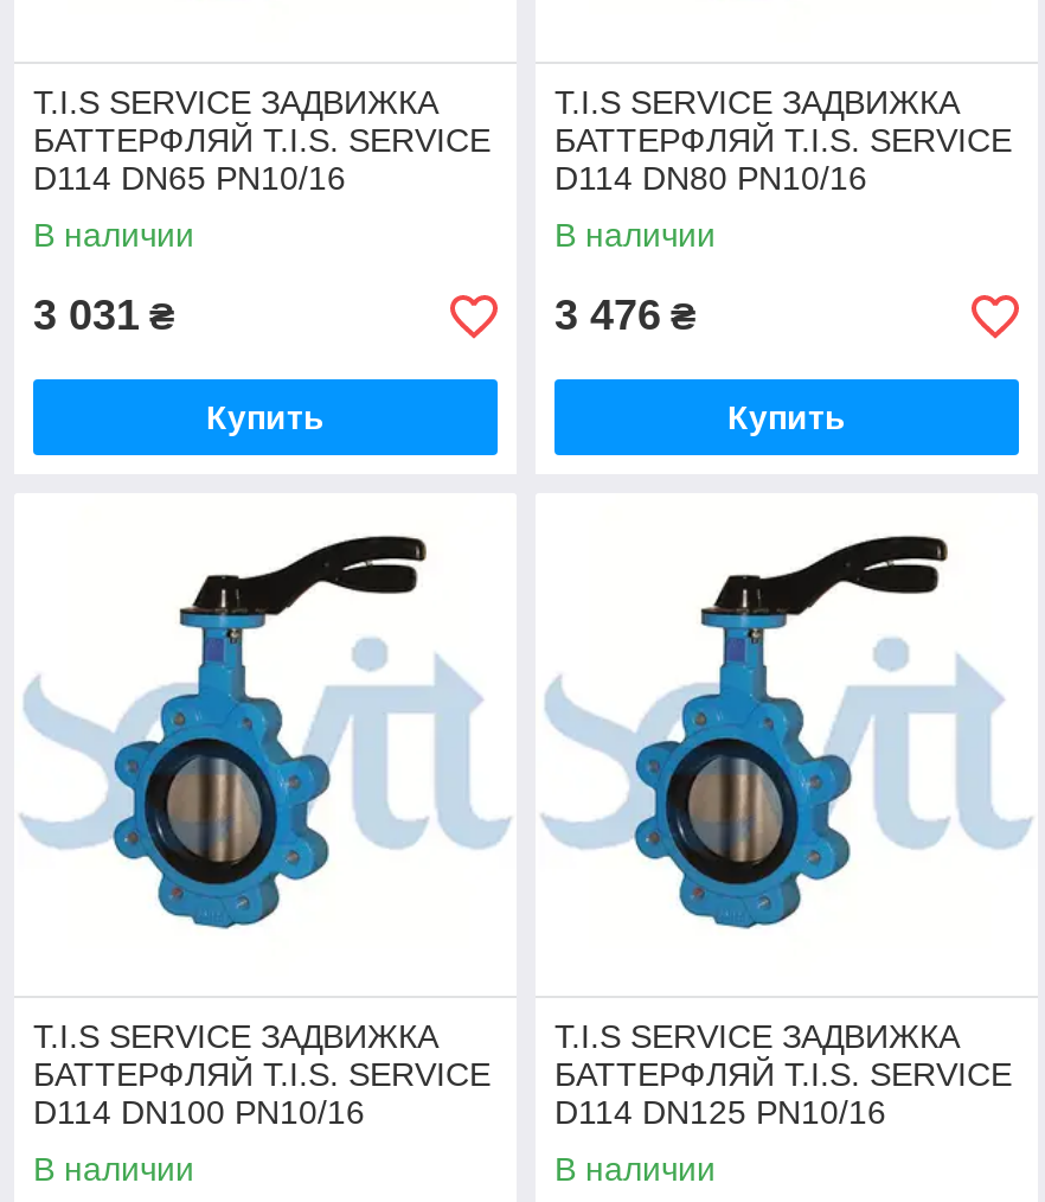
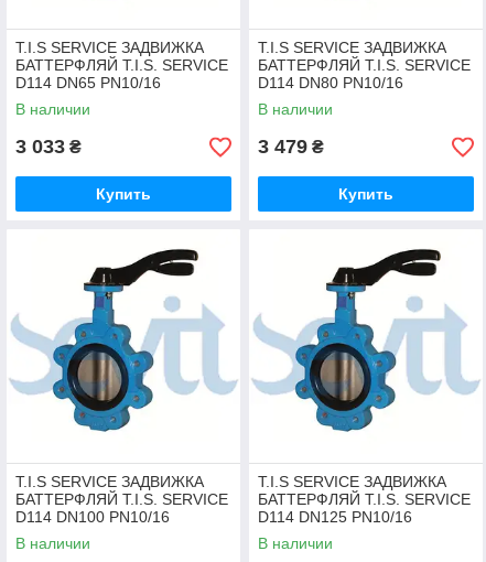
- 3 031 ₴
+ 3 033 ₴

- 3 476 ₴
+ 3 479 ₴
